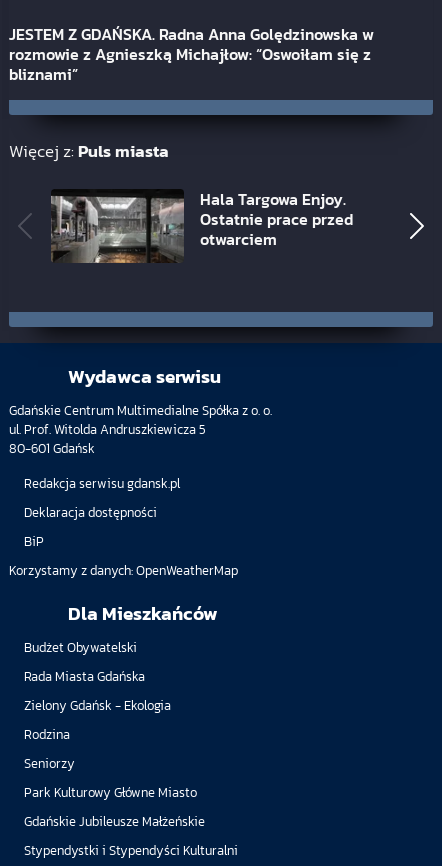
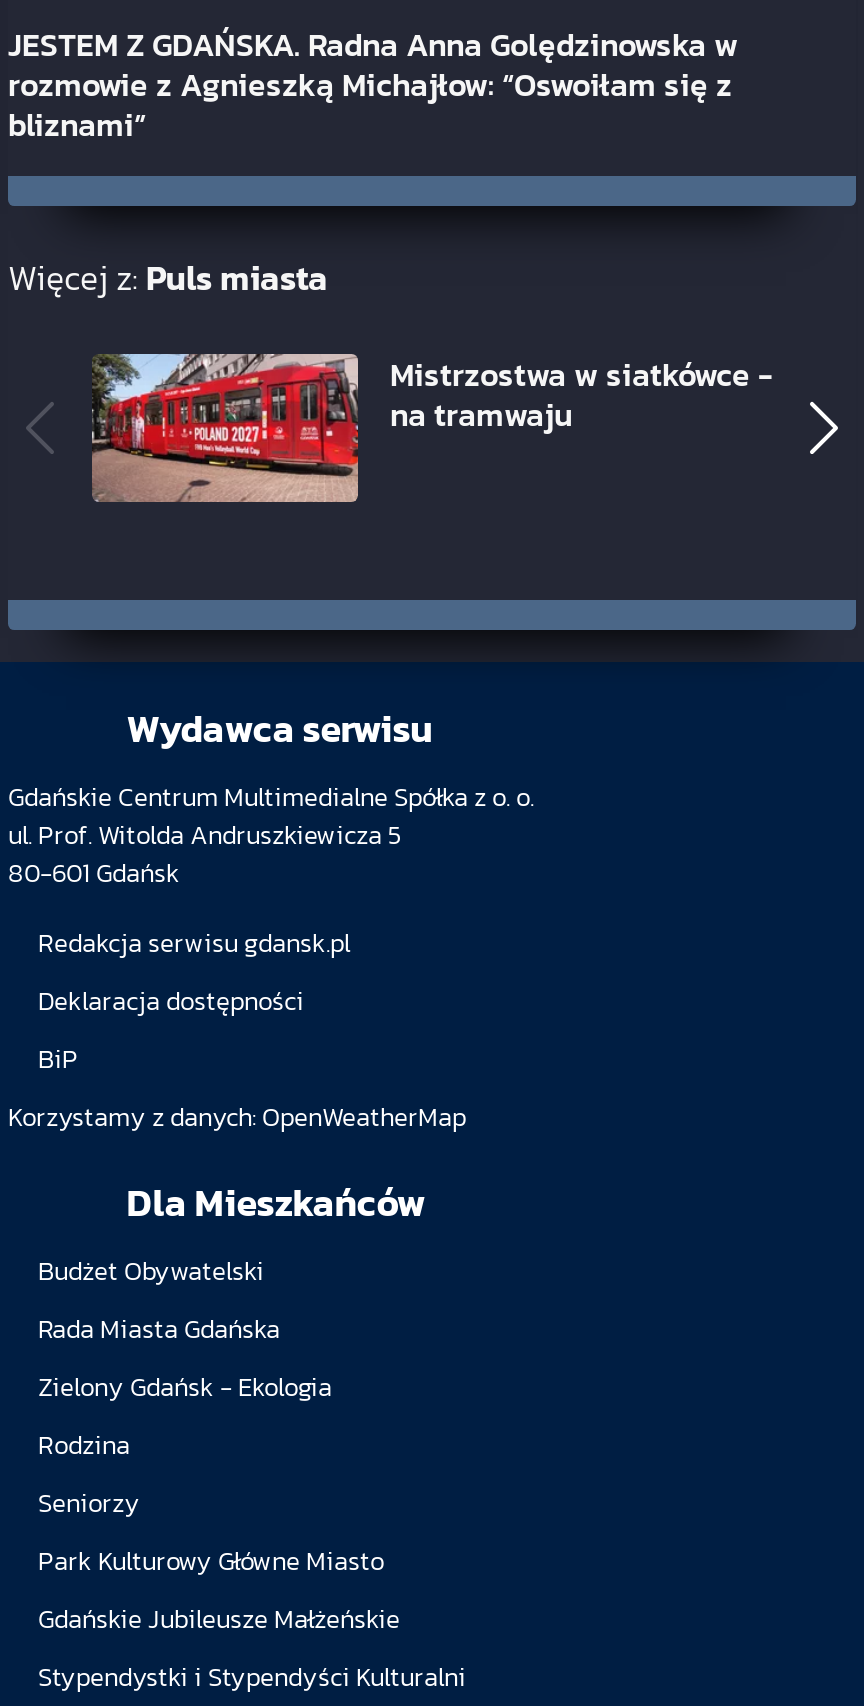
- [image]
- Hala Targowa Enjoy.
- Ostatnie prace przed
- otwarciem
+ [image]
+ Mistrzostwa w siatkówce -
+ na tramwaju
